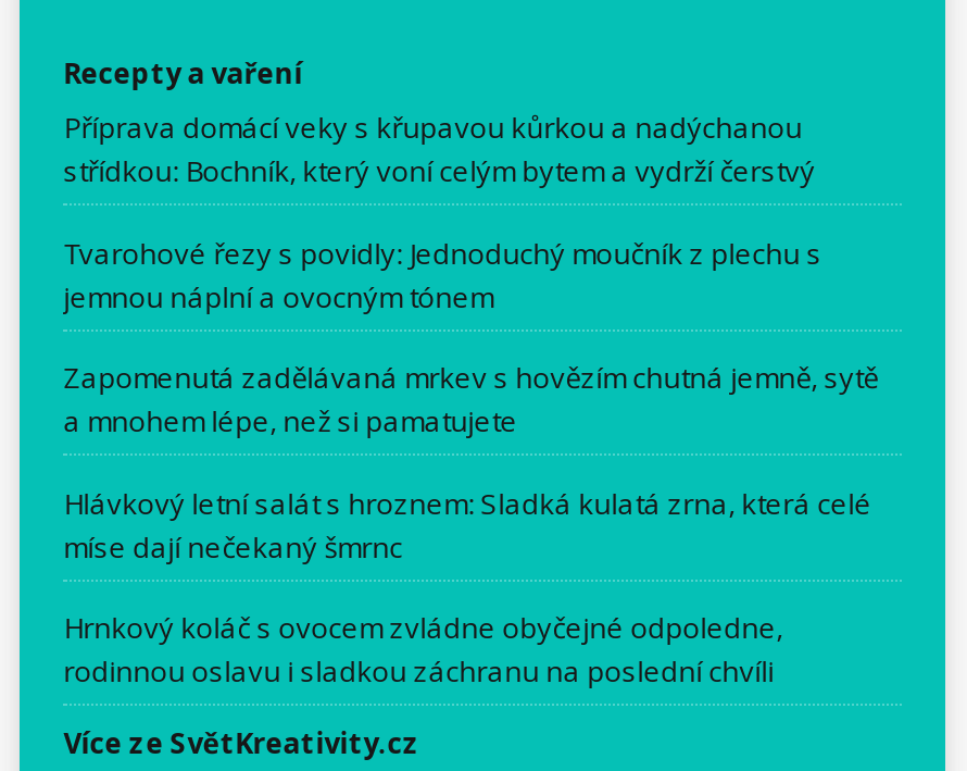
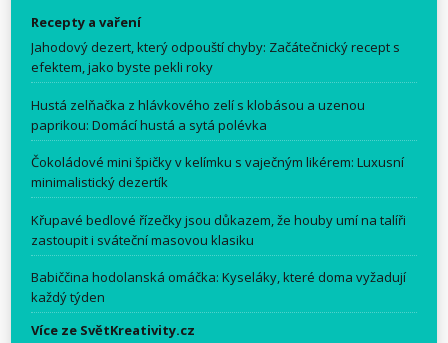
- Příprava domácí veky s křupavou kůrkou a nadýchanou
- střídkou: Bochník, který voní celým bytem a vydrží čerstvý
+ Jahodový dezert, který odpouští chyby: Začátečnický recept s
+ efektem, jako byste pekli roky

- Tvarohové řezy s povidly: Jednoduchý moučník z plechu s
- jemnou náplní a ovocným tónem
+ Hustá zelňačka z hlávkového zelí s klobásou a uzenou
+ paprikou: Domácí hustá a sytá polévka

- Zapomenutá zadělávaná mrkev s hovězím chutná jemně, sytě
- a mnohem lépe, než si pamatujete
+ Čokoládové mini špičky v kelímku s vaječným likérem: Luxusní
+ minimalistický dezertík

- Hlávkový letní salát s hroznem: Sladká kulatá zrna, která celé
- míse dají nečekaný šmrnc
+ Křupavé bedlové řízečky jsou důkazem, že houby umí na talíři
+ zastoupit i sváteční masovou klasiku

- Hrnkový koláč s ovocem zvládne obyčejné odpoledne,
- rodinnou oslavu i sladkou záchranu na poslední chvíli
+ Babiččina hodolanská omáčka: Kyseláky, které doma vyžadují
+ každý týden
